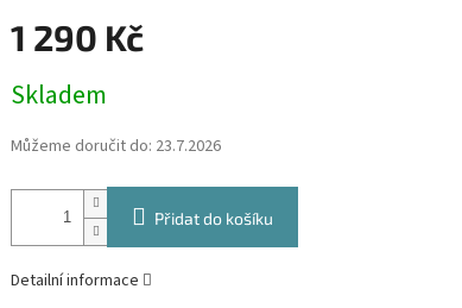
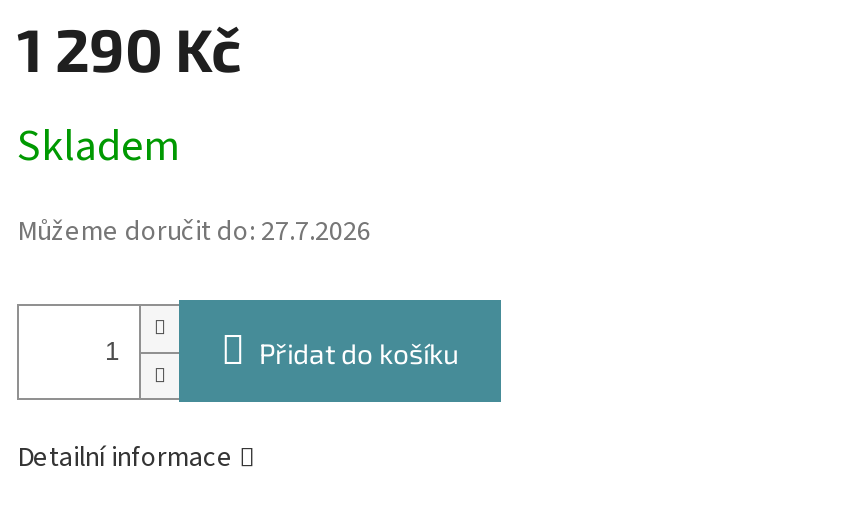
- Můžeme doručit do: 23.7.2026
+ Můžeme doručit do: 27.7.2026
